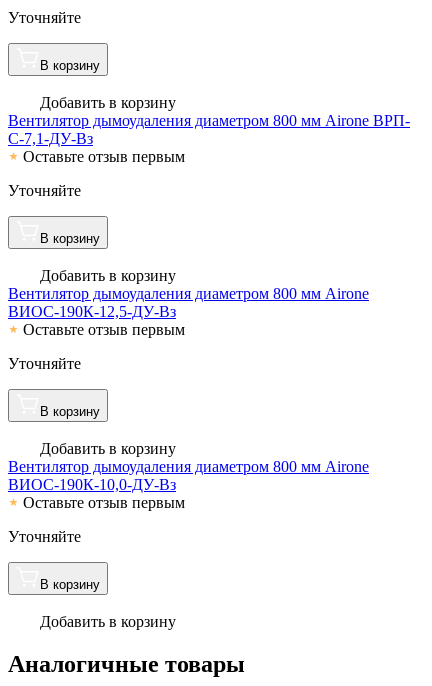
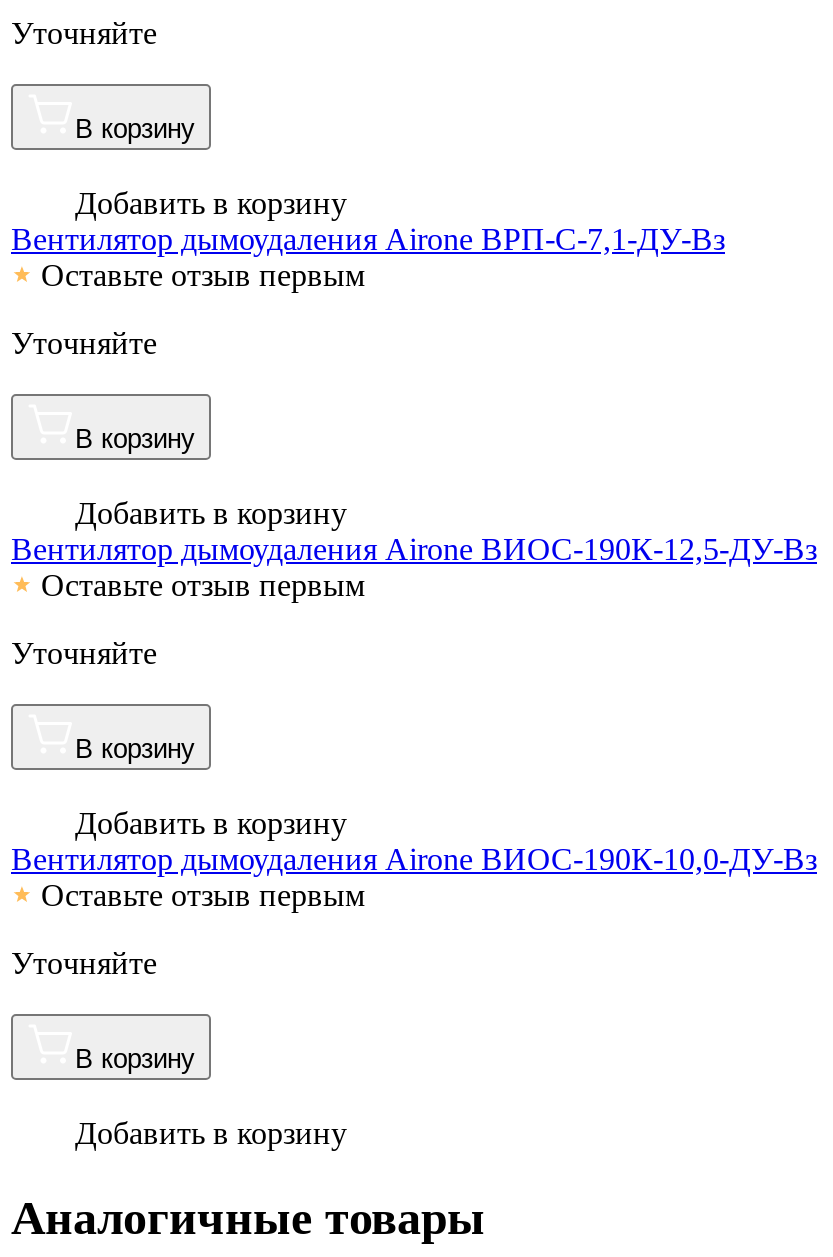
- Вентилятор дымоудаления диаметром 800 мм Airone ВРП-
- С-7,1-ДУ-Вз
+ Вентилятор дымоудаления Airone ВРП-С-7,1-ДУ-Вз

- Вентилятор дымоудаления диаметром 800 мм Airone
- ВИОС-190К-12,5-ДУ-Вз
+ Вентилятор дымоудаления Airone ВИОС-190К-12,5-ДУ-Вз

- Вентилятор дымоудаления диаметром 800 мм Airone
- ВИОС-190К-10,0-ДУ-Вз
+ Вентилятор дымоудаления Airone ВИОС-190К-10,0-ДУ-Вз
